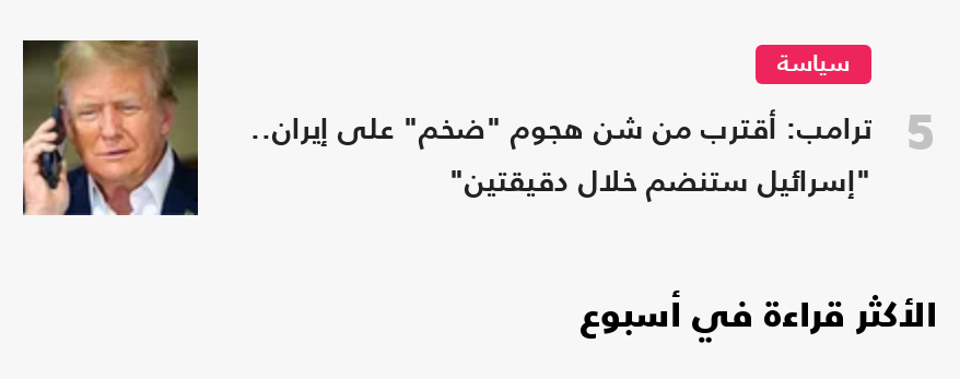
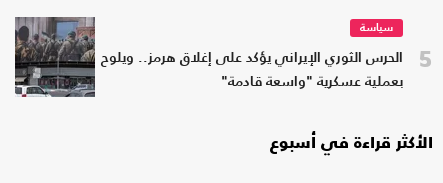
- [image]
- ترامب: أقترب من شن هجوم "ضخم" على إيران..
+ [image]
+ الحرس الثوري الإيراني يؤكد على إغلاق هرمز.. ويلوح

- "إسرائيل ستنضم خلال دقيقتين"
+ بعملية عسكرية "واسعة قادمة"
